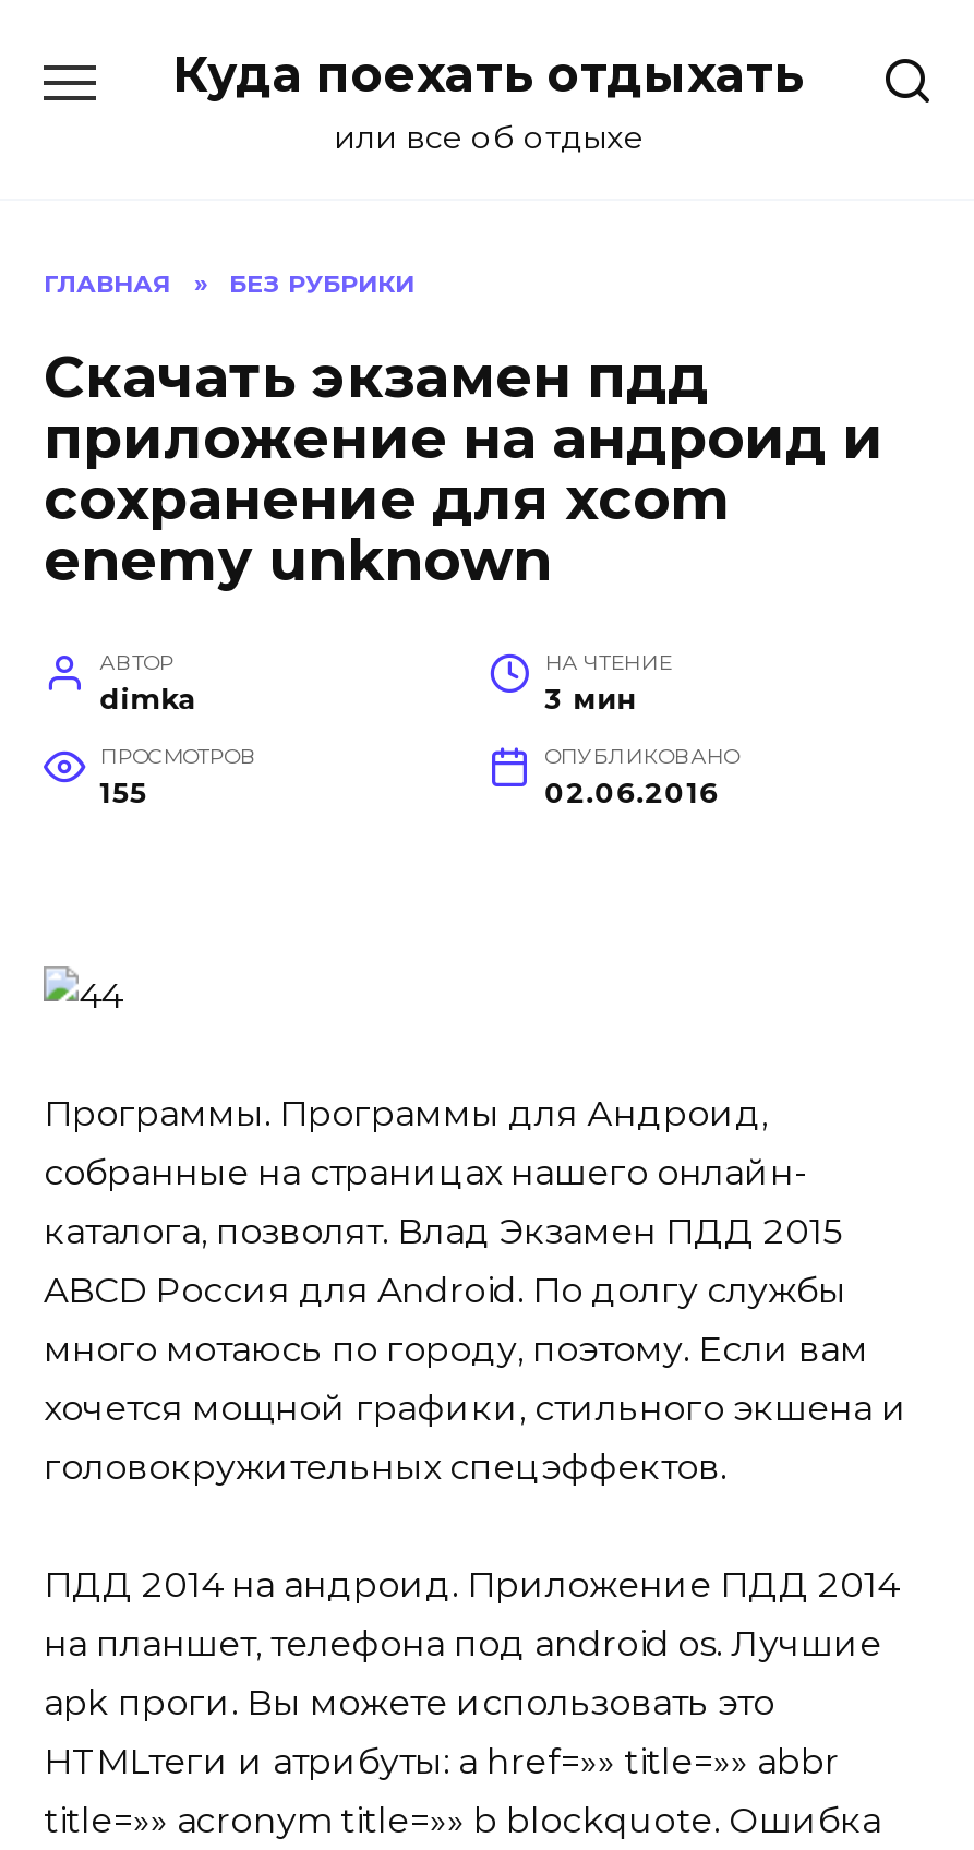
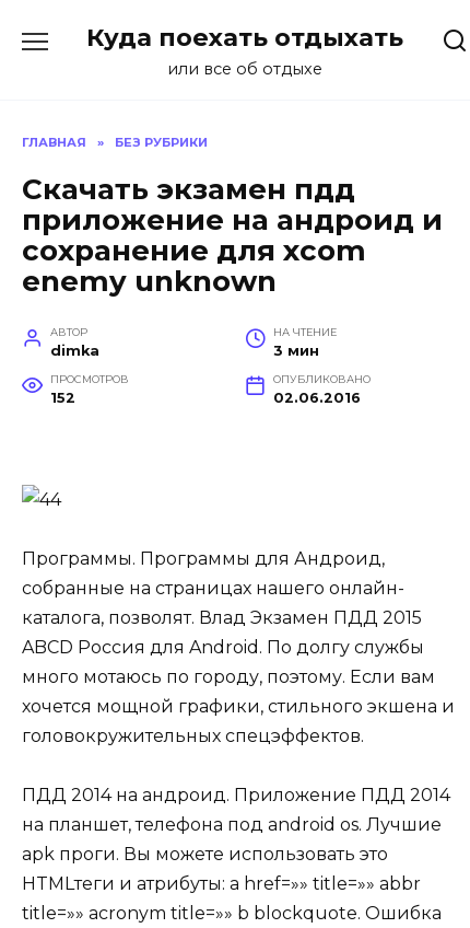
- 155
+ 152
